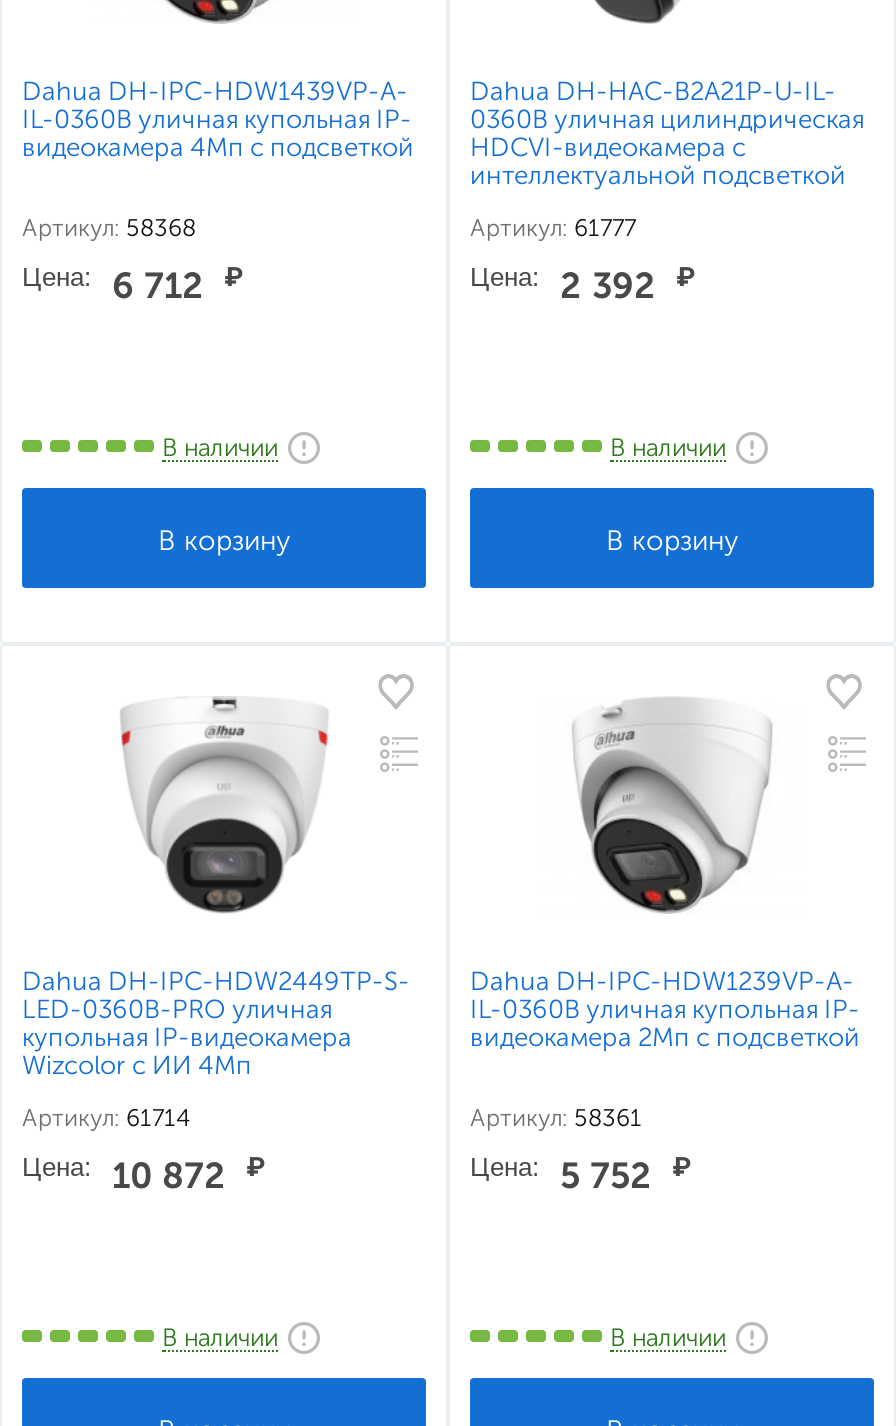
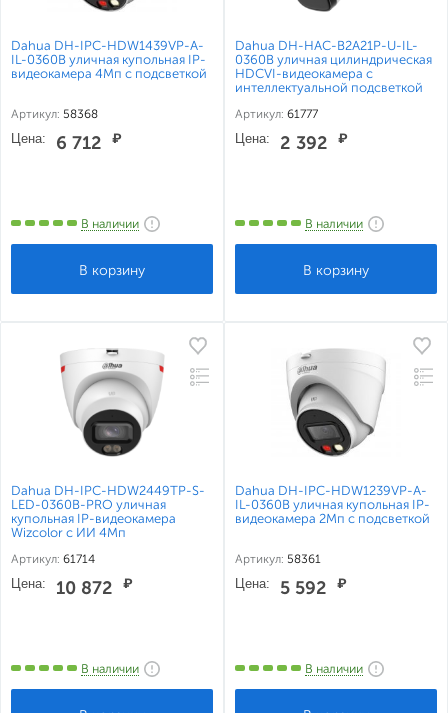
- Цена: 5 752 ₽
+ Цена: 5 592 ₽
